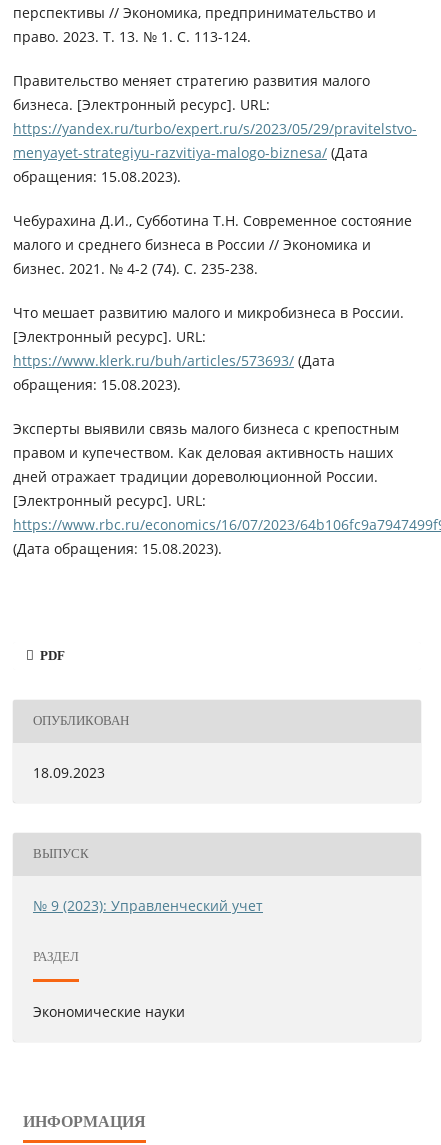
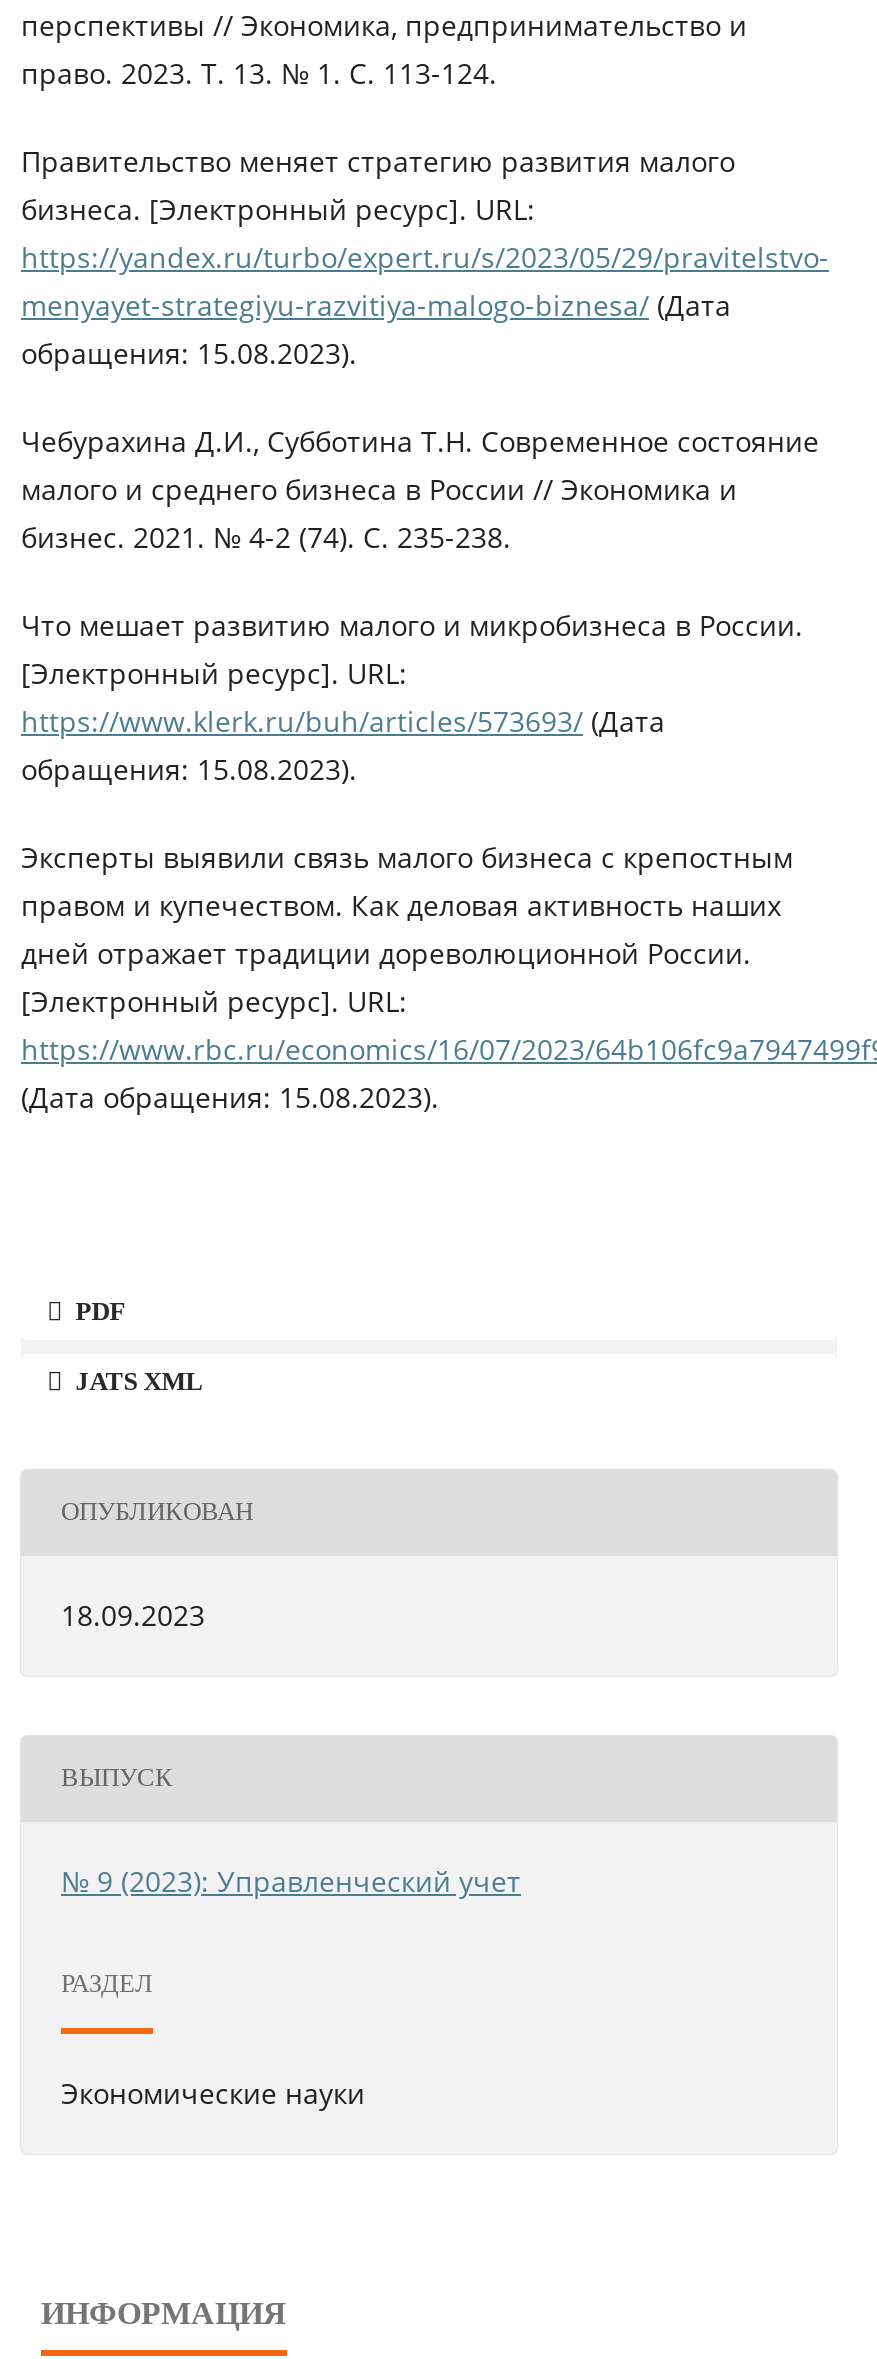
+ JATS XML
